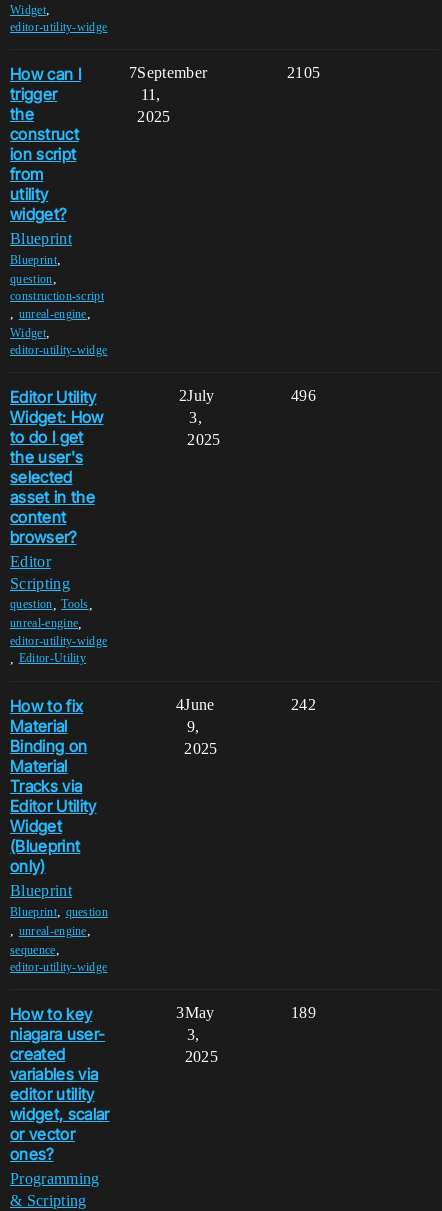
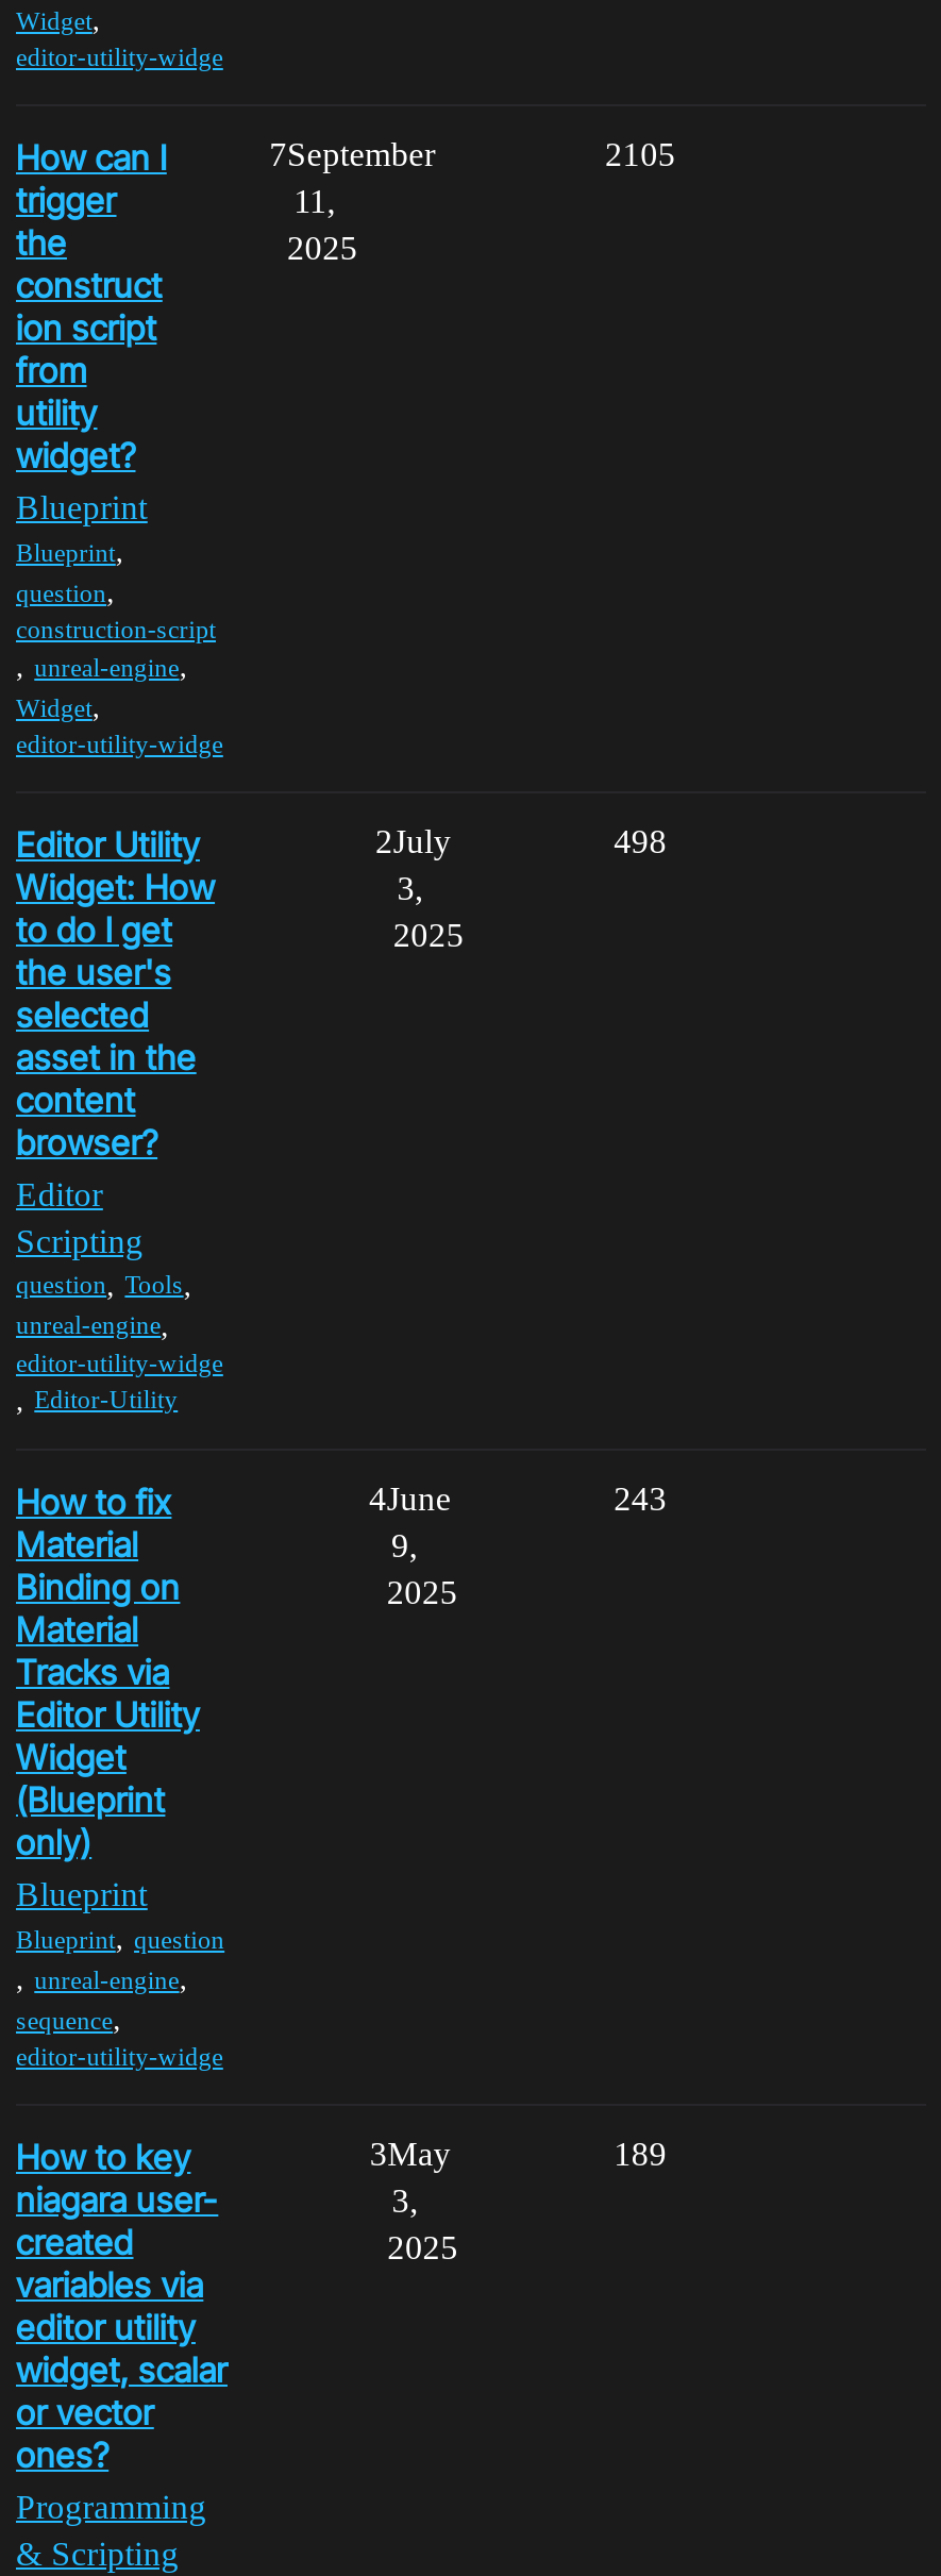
- 496
+ 498

- 242
+ 243
